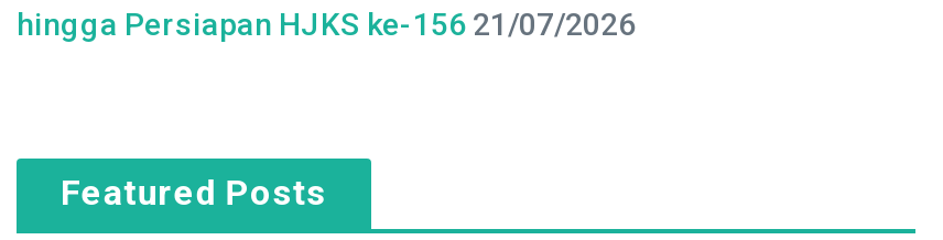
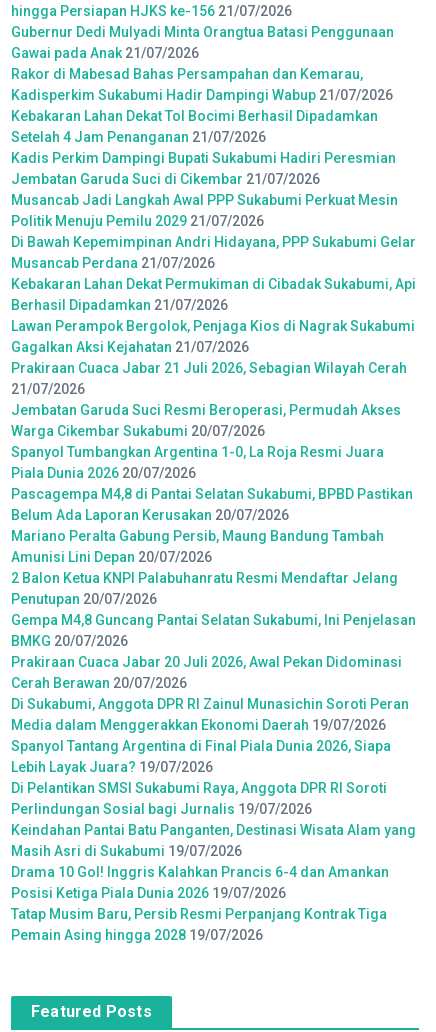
+ Gubernur Dedi Mulyadi Minta Orangtua Batasi Penggunaan
+ Gawai pada Anak 21/07/2026
+ Rakor di Mabesad Bahas Persampahan dan Kemarau,
+ Kadisperkim Sukabumi Hadir Dampingi Wabup 21/07/2026
+ Kebakaran Lahan Dekat Tol Bocimi Berhasil Dipadamkan
+ Setelah 4 Jam Penanganan 21/07/2026
+ Kadis Perkim Dampingi Bupati Sukabumi Hadiri Peresmian
+ Jembatan Garuda Suci di Cikembar 21/07/2026
+ Musancab Jadi Langkah Awal PPP Sukabumi Perkuat Mesin
+ Politik Menuju Pemilu 2029 21/07/2026
+ Di Bawah Kepemimpinan Andri Hidayana, PPP Sukabumi Gelar
+ Musancab Perdana 21/07/2026
+ Kebakaran Lahan Dekat Permukiman di Cibadak Sukabumi, Api
+ Berhasil Dipadamkan 21/07/2026
+ Lawan Perampok Bergolok, Penjaga Kios di Nagrak Sukabumi
+ Gagalkan Aksi Kejahatan 21/07/2026
+ Prakiraan Cuaca Jabar 21 Juli 2026, Sebagian Wilayah Cerah
+ 21/07/2026
+ Jembatan Garuda Suci Resmi Beroperasi, Permudah Akses
+ Warga Cikembar Sukabumi 20/07/2026
+ Spanyol Tumbangkan Argentina 1-0, La Roja Resmi Juara
+ Piala Dunia 2026 20/07/2026
+ Pascagempa M4,8 di Pantai Selatan Sukabumi, BPBD Pastikan
+ Belum Ada Laporan Kerusakan 20/07/2026
+ Mariano Peralta Gabung Persib, Maung Bandung Tambah
+ Amunisi Lini Depan 20/07/2026
+ 2 Balon Ketua KNPI Palabuhanratu Resmi Mendaftar Jelang
+ Penutupan 20/07/2026
+ Gempa M4,8 Guncang Pantai Selatan Sukabumi, Ini Penjelasan
+ BMKG 20/07/2026
+ Prakiraan Cuaca Jabar 20 Juli 2026, Awal Pekan Didominasi
+ Cerah Berawan 20/07/2026
+ Di Sukabumi, Anggota DPR RI Zainul Munasichin Soroti Peran
+ Media dalam Menggerakkan Ekonomi Daerah 19/07/2026
+ Spanyol Tantang Argentina di Final Piala Dunia 2026, Siapa
+ Lebih Layak Juara? 19/07/2026
+ Di Pelantikan SMSI Sukabumi Raya, Anggota DPR RI Soroti
+ Perlindungan Sosial bagi Jurnalis 19/07/2026
+ Keindahan Pantai Batu Panganten, Destinasi Wisata Alam yang
+ Masih Asri di Sukabumi 19/07/2026
+ Drama 10 Gol! Inggris Kalahkan Prancis 6-4 dan Amankan
+ Posisi Ketiga Piala Dunia 2026 19/07/2026
+ Tatap Musim Baru, Persib Resmi Perpanjang Kontrak Tiga
+ Pemain Asing hingga 2028 19/07/2026
